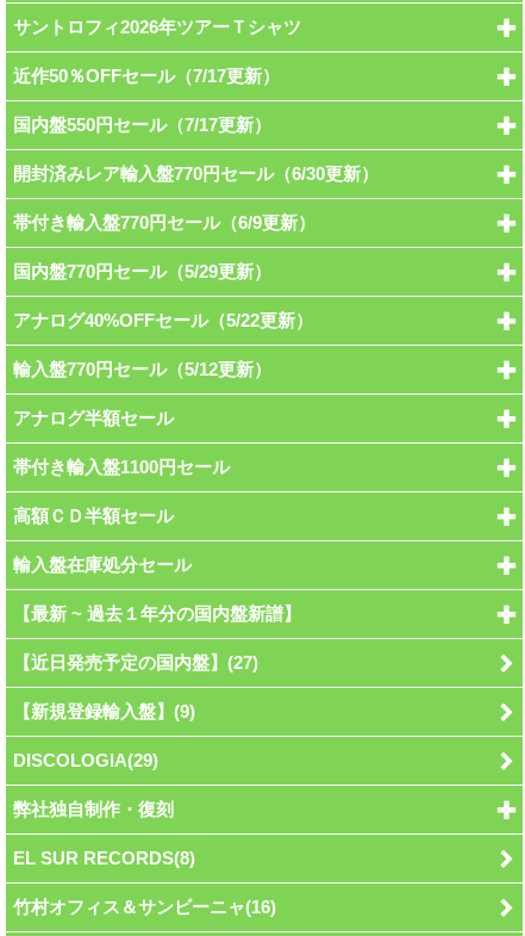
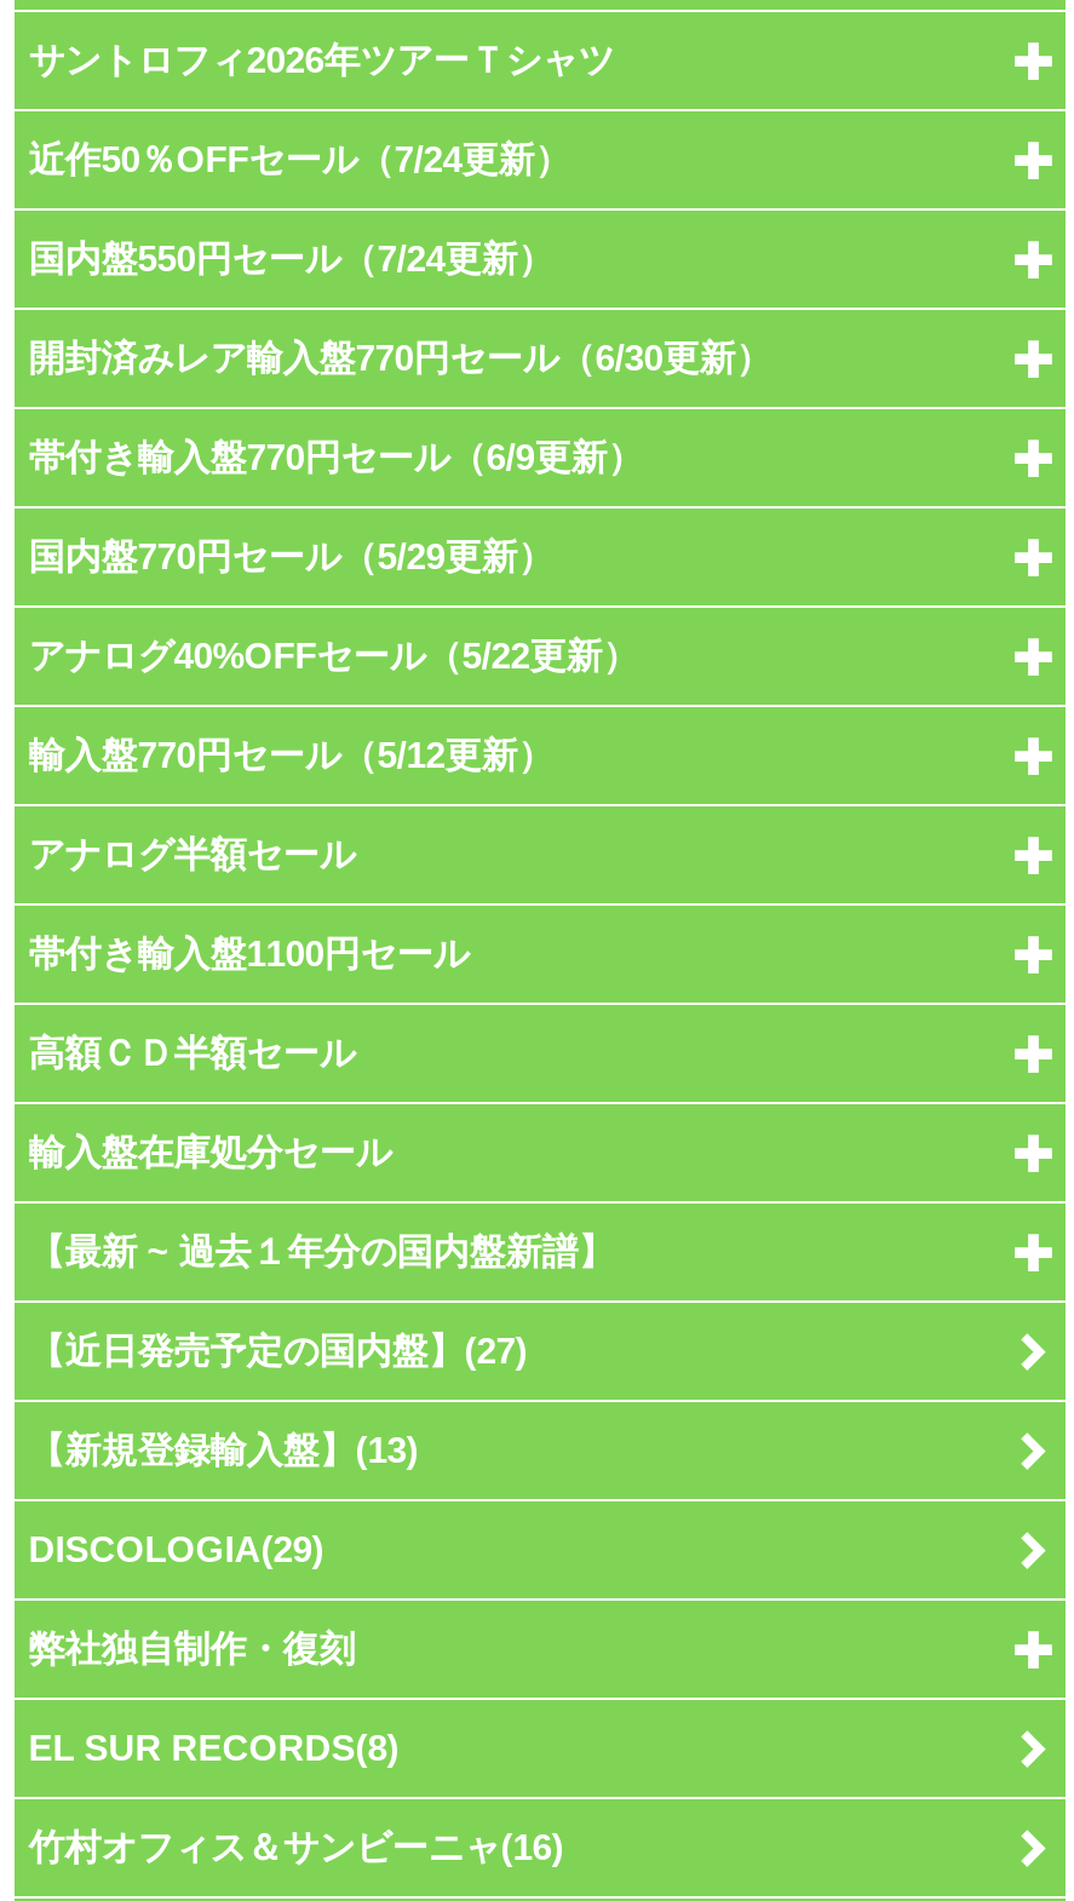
- 近作50％OFFセール（7/17更新）
+ 近作50％OFFセール（7/24更新）

- 国内盤550円セール（7/17更新）
+ 国内盤550円セール（7/24更新）

- 【新規登録輸入盤】(9)
+ 【新規登録輸入盤】(13)
